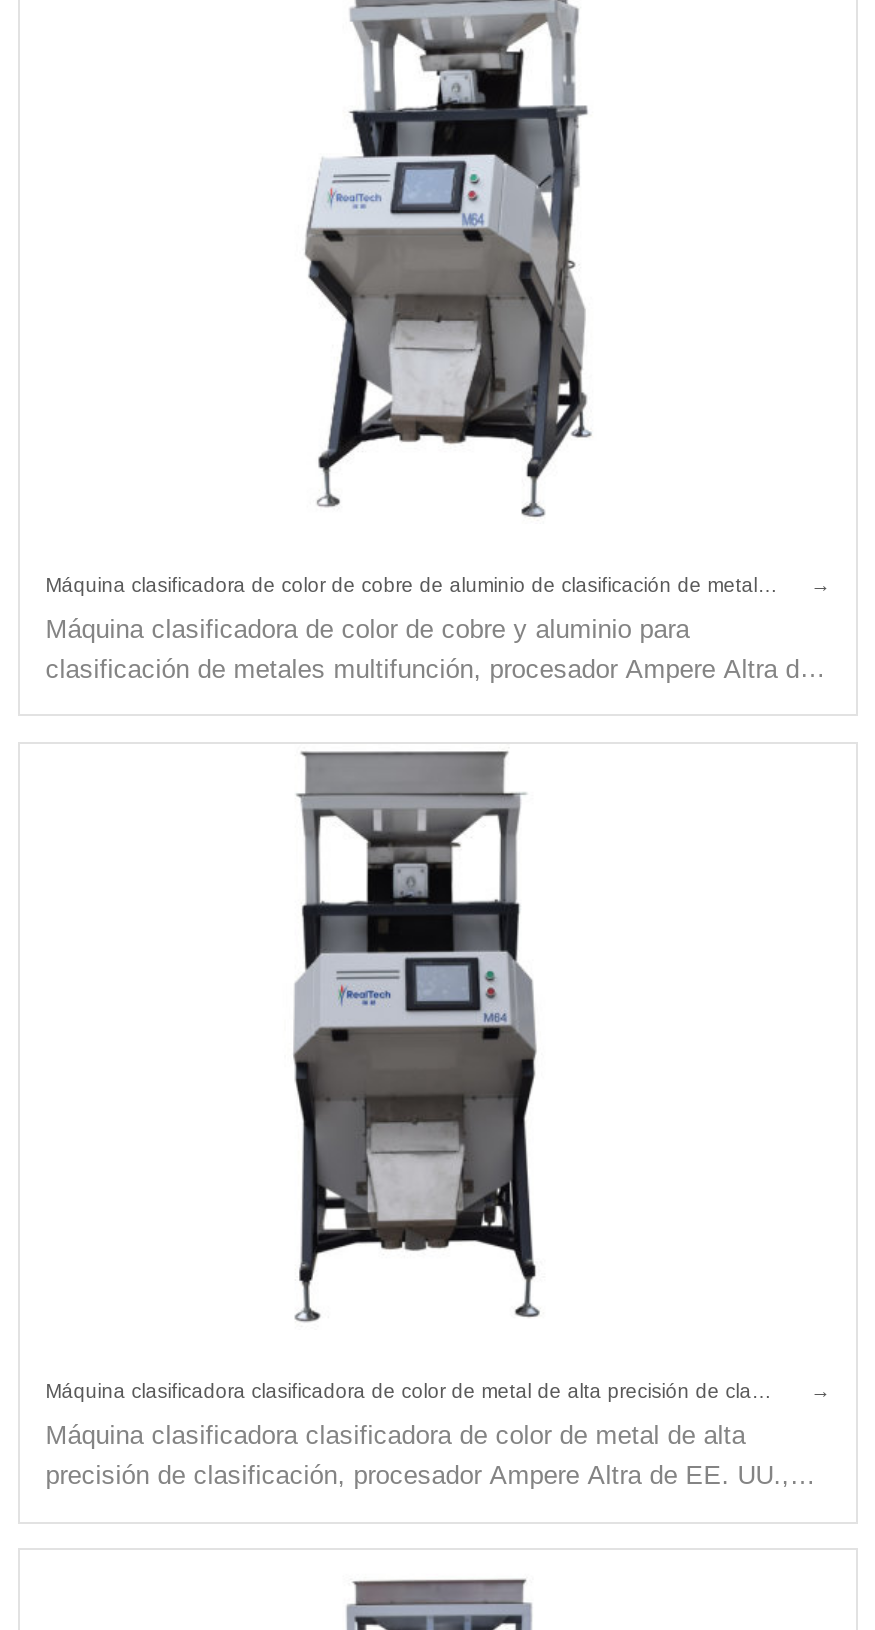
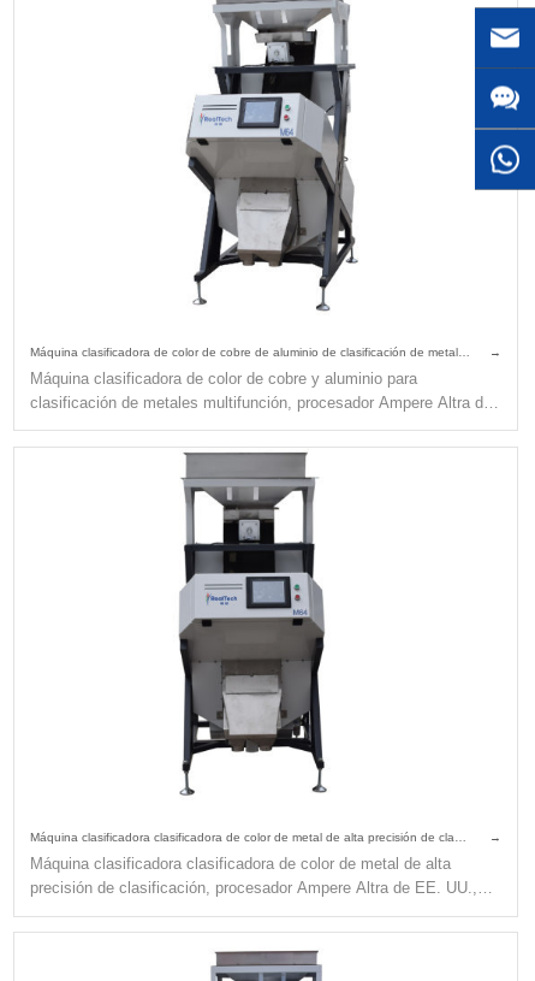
+ [image]
